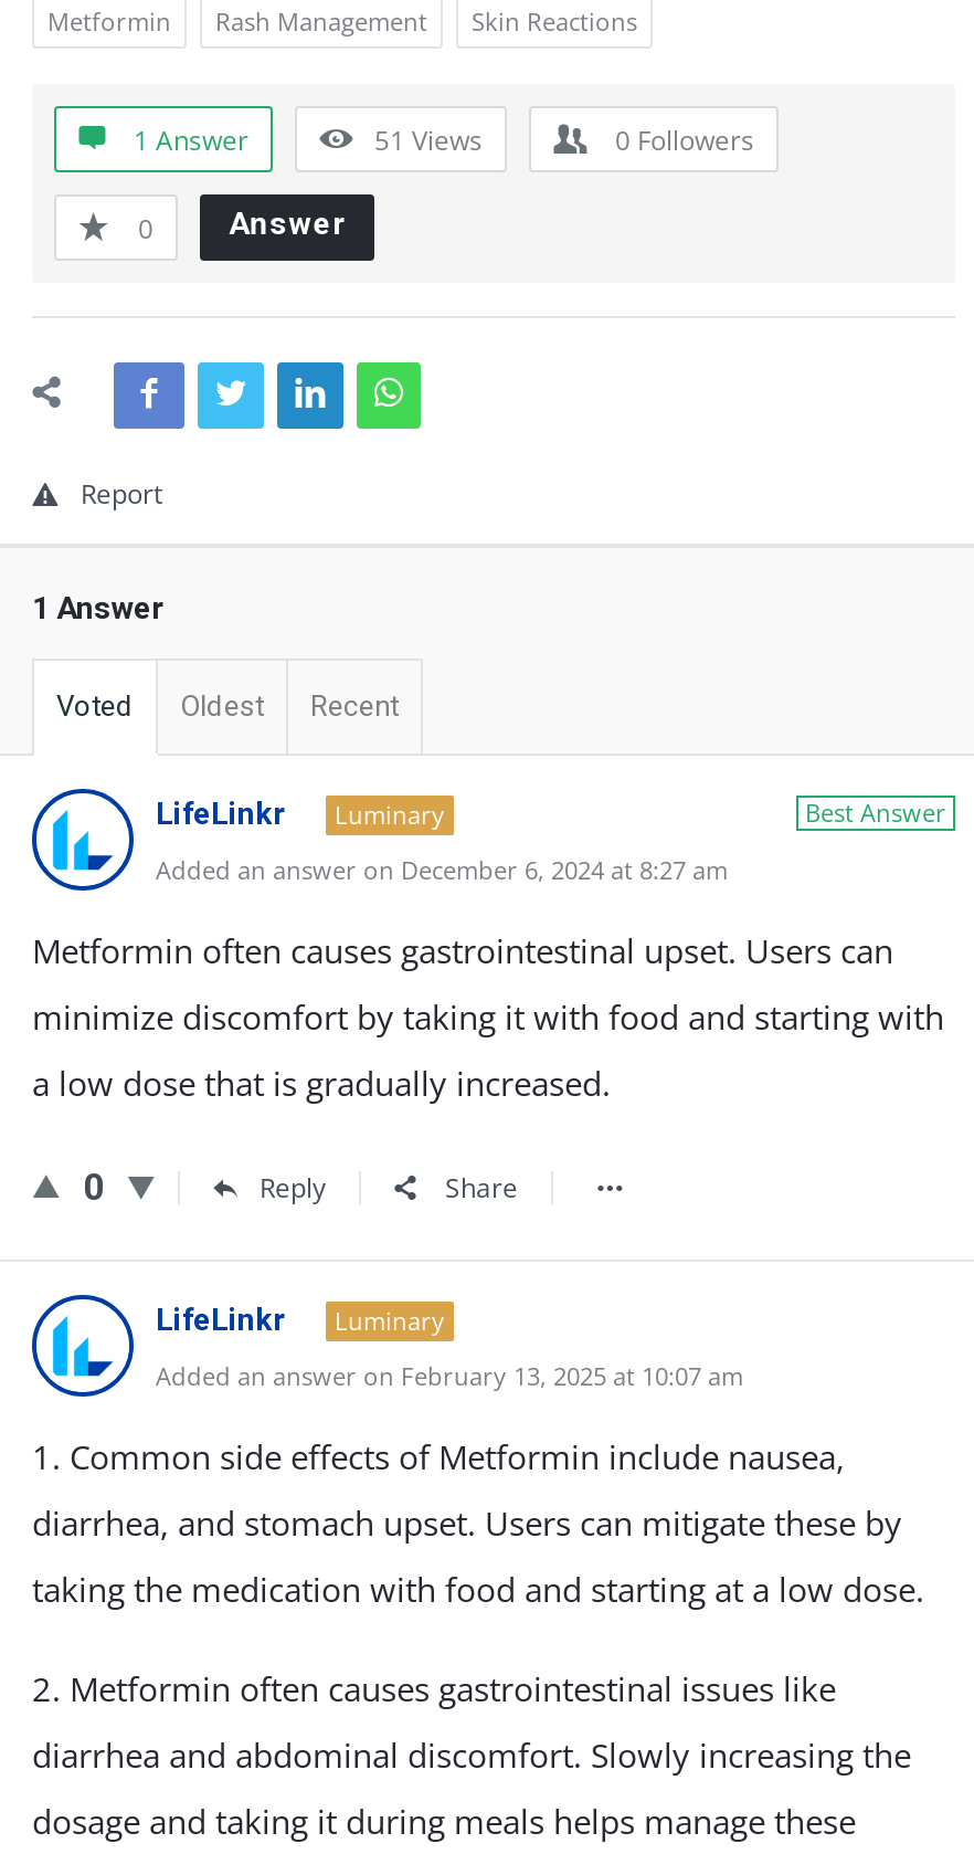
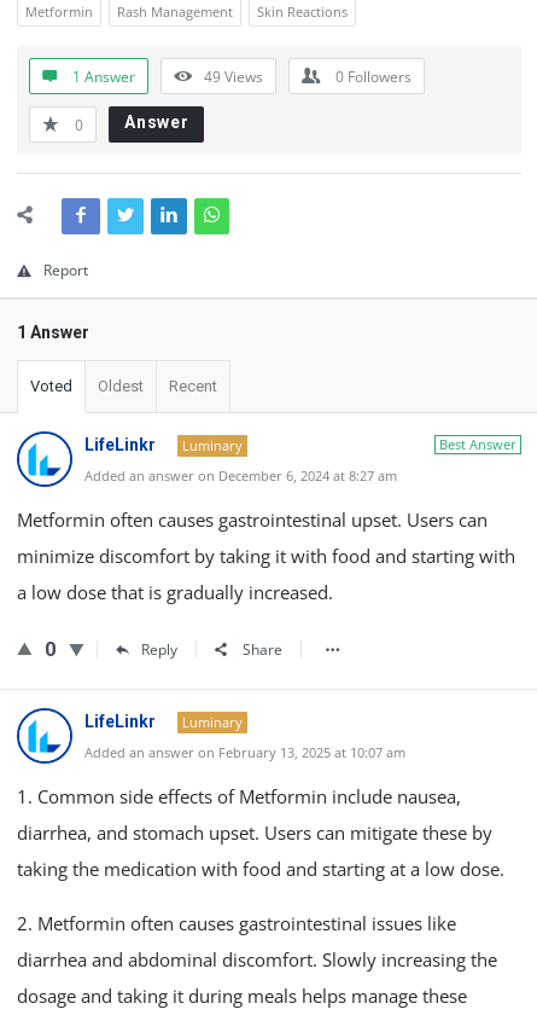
- 51 Views
+ 49 Views
